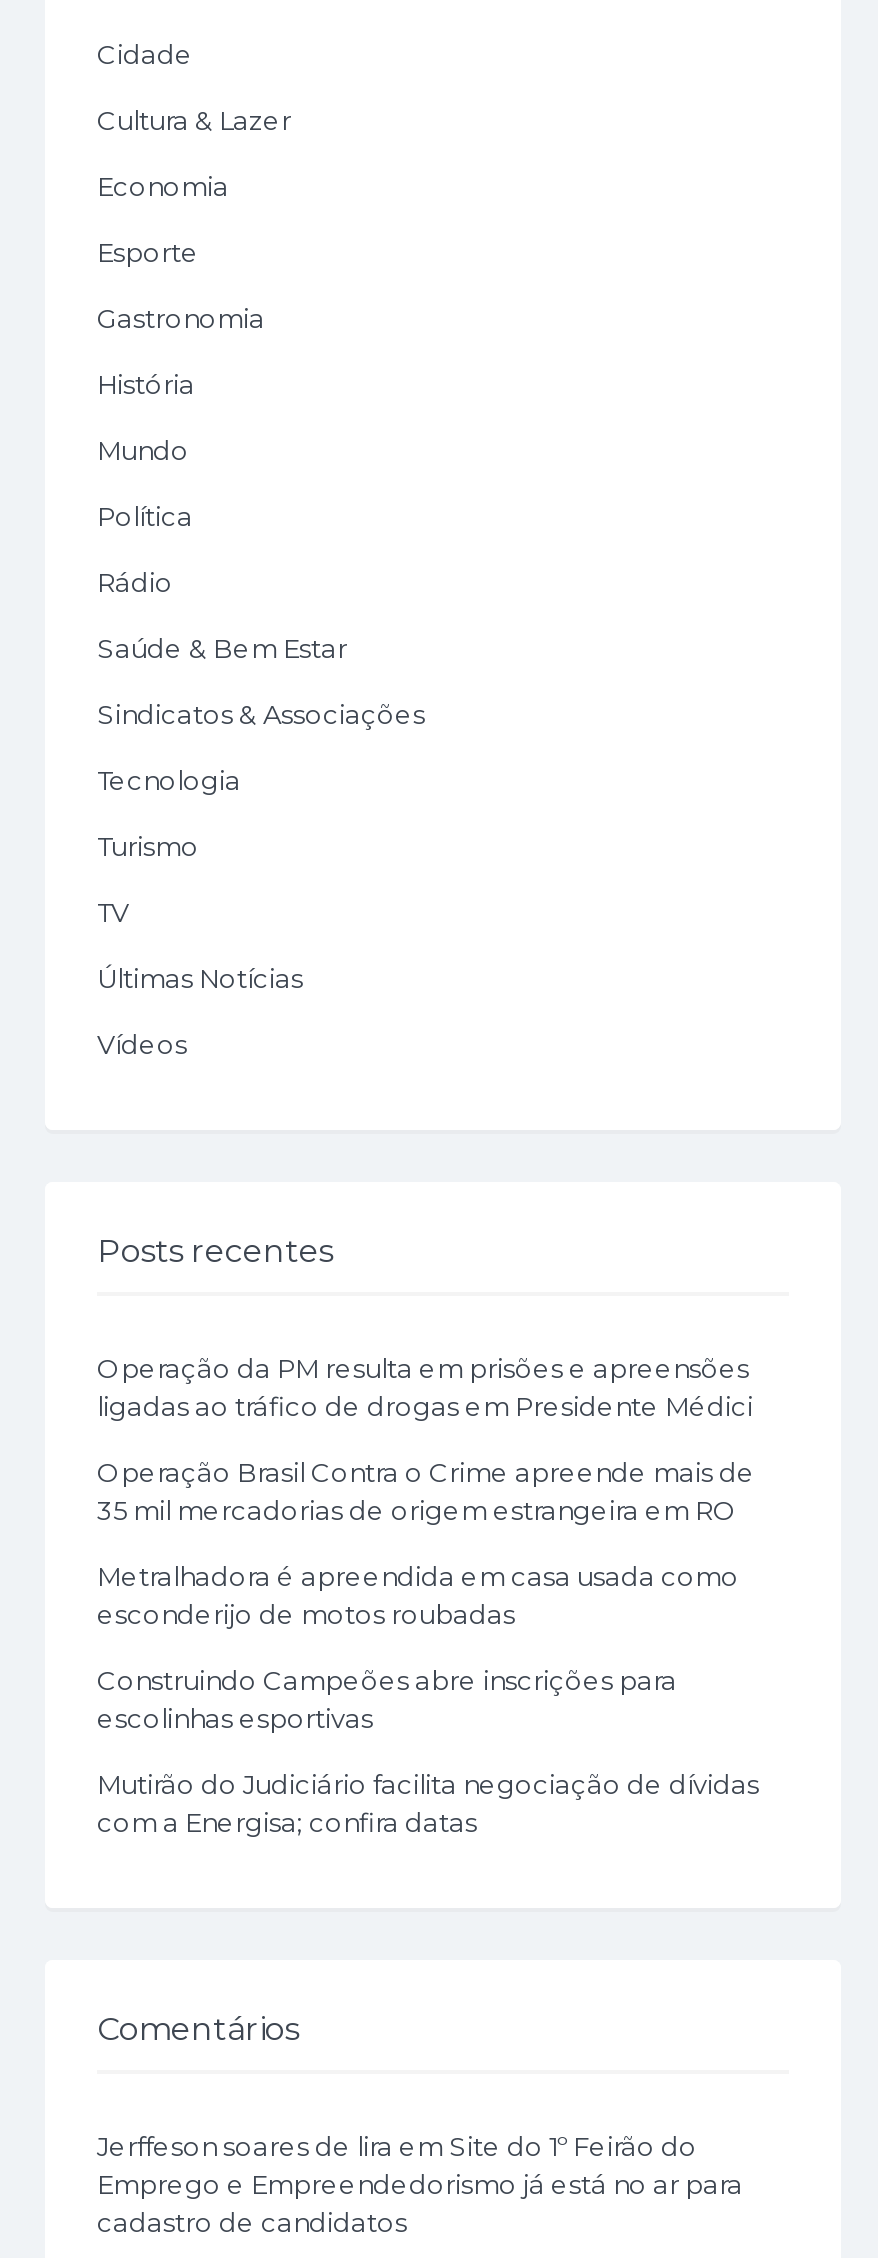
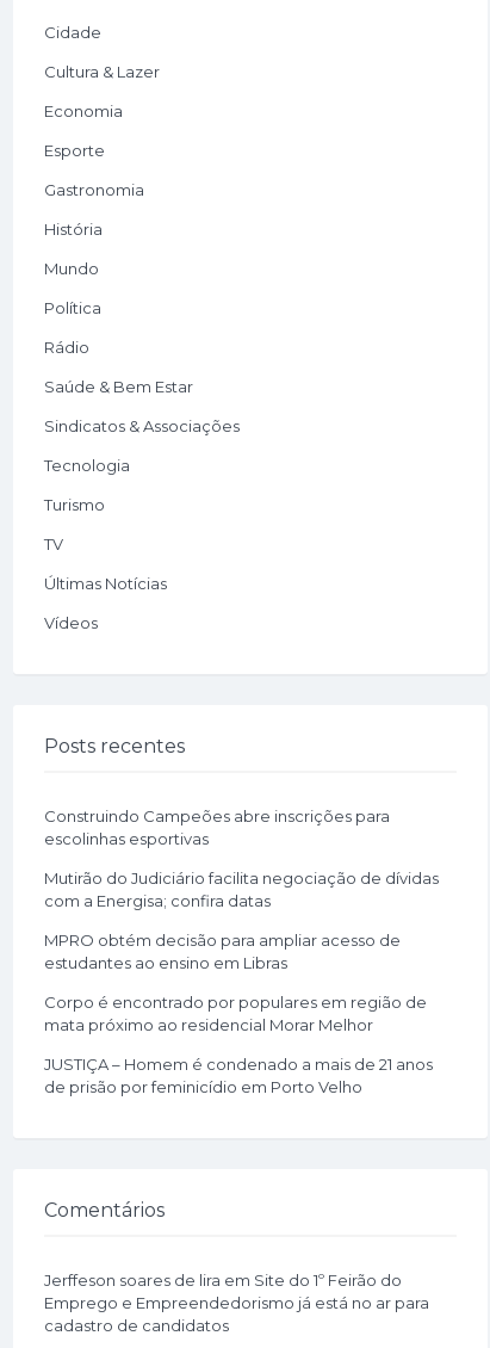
- Operação da PM resulta em prisões e apreensões
- ligadas ao tráfico de drogas em Presidente Médici
- Operação Brasil Contra o Crime apreende mais de
- 35 mil mercadorias de origem estrangeira em RO
- Metralhadora é apreendida em casa usada como
- esconderijo de motos roubadas

moved up: Construindo Campeões abre inscrições para | escolinhas esportivas | Mutirão do Judiciário facilita negociação de dívidas | com a Energisa; confira datas

+ MPRO obtém decisão para ampliar acesso de
+ estudantes ao ensino em Libras
+ Corpo é encontrado por populares em região de
+ mata próximo ao residencial Morar Melhor
+ JUSTIÇA – Homem é condenado a mais de 21 anos
+ de prisão por feminicídio em Porto Velho
